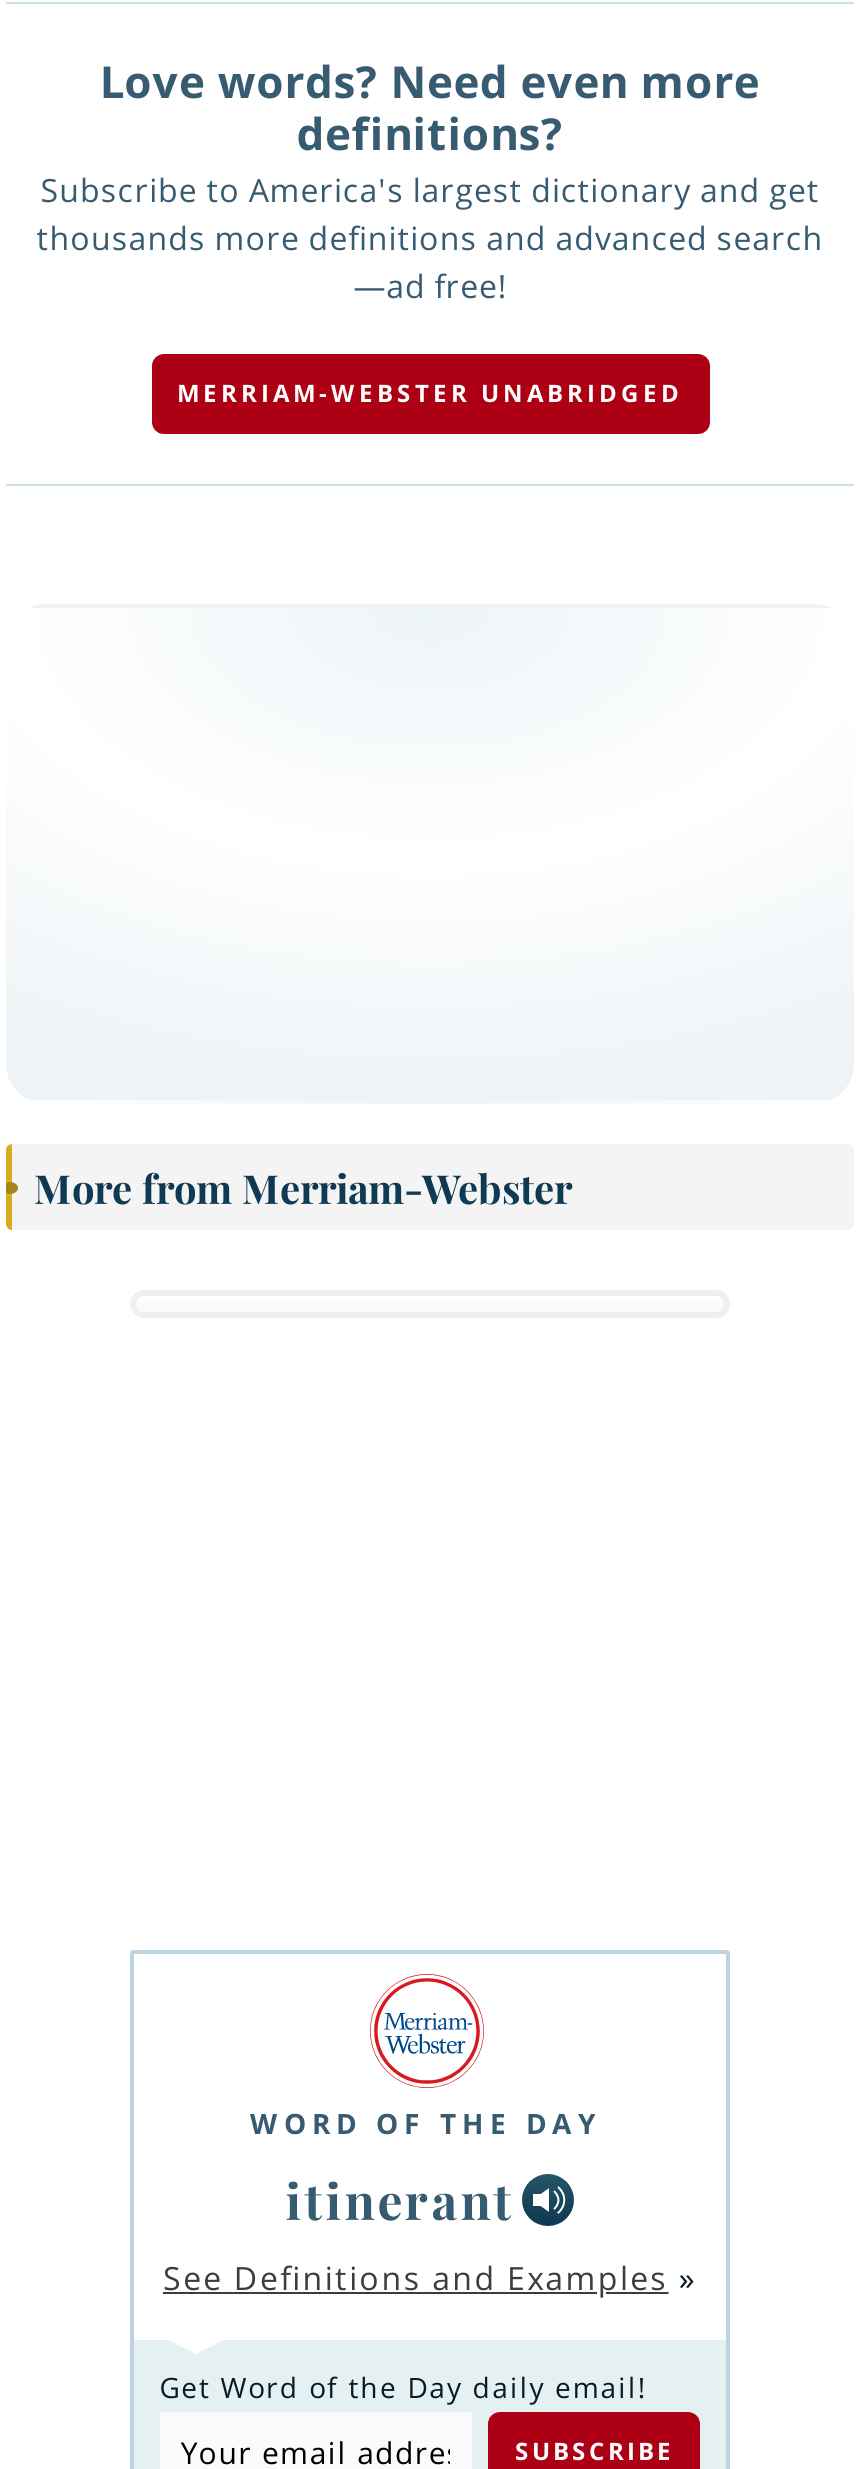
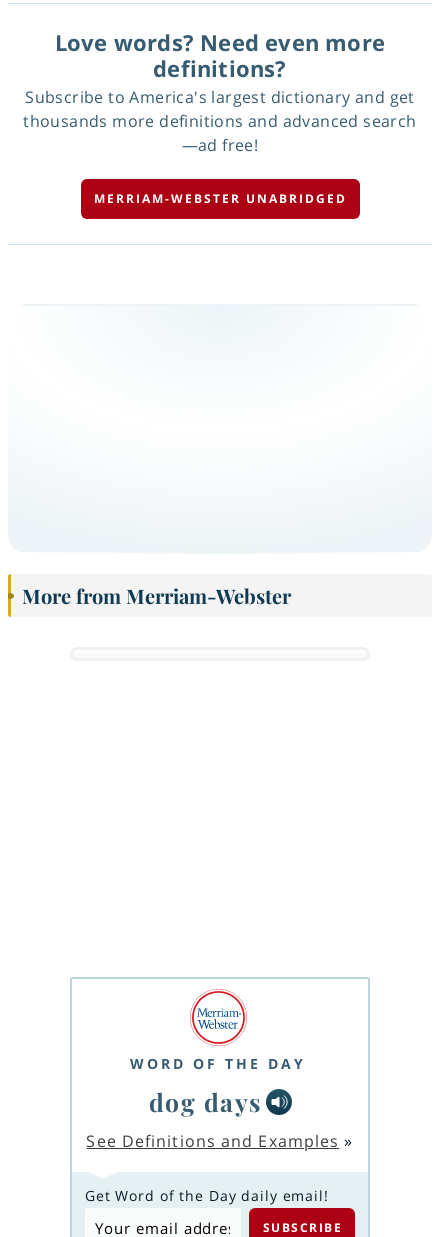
- itinerant
+ dog days
